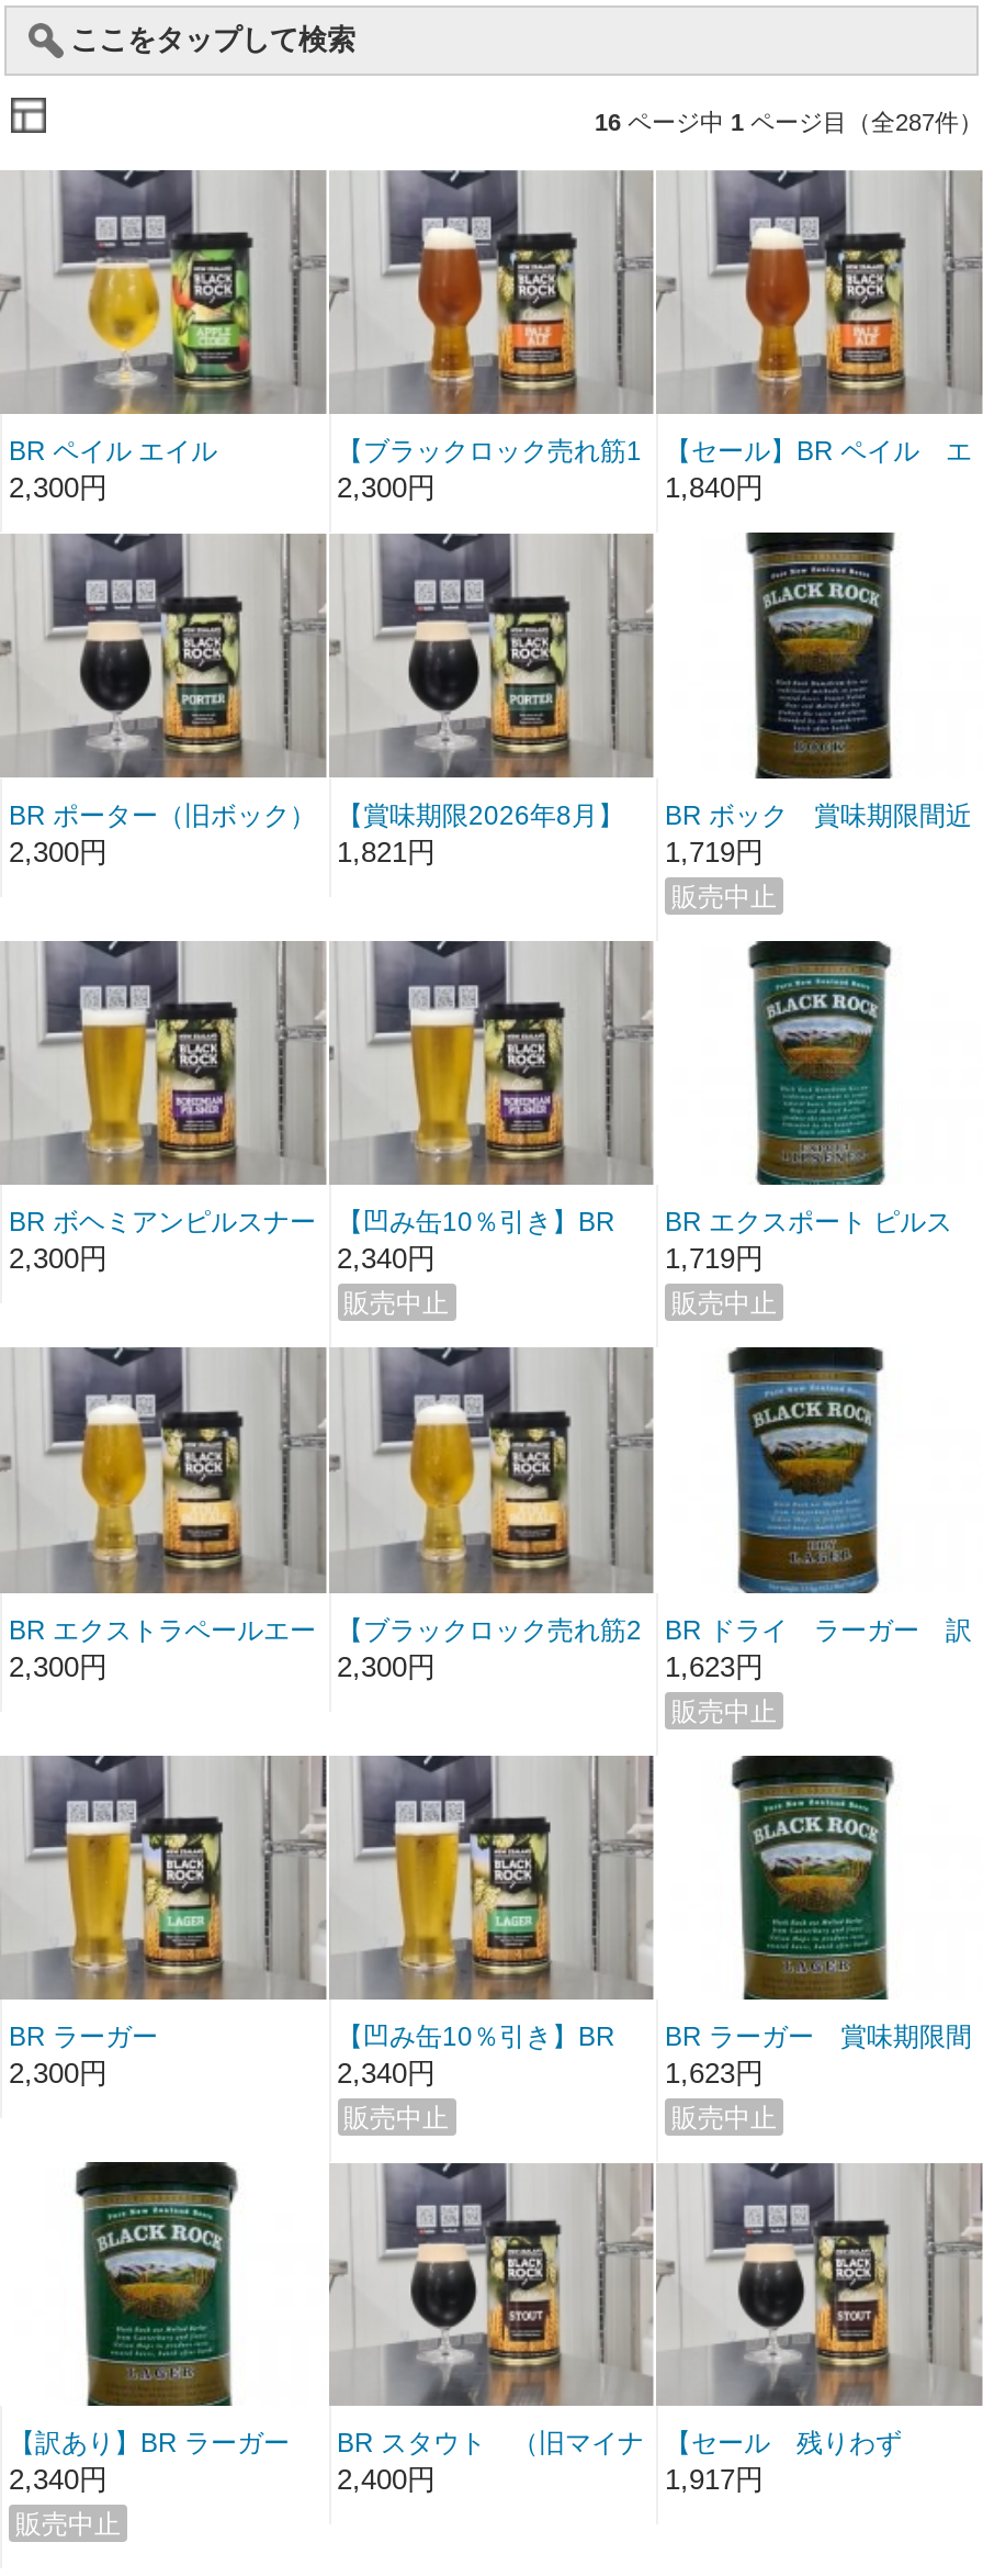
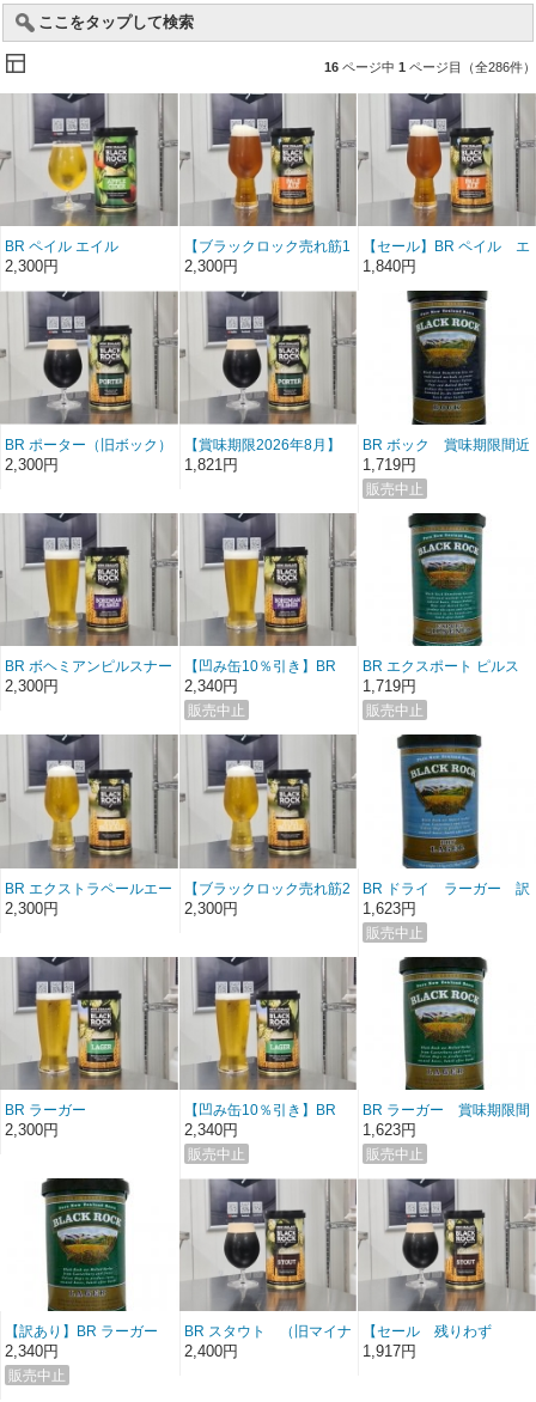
- 16 ページ中 1 ページ目（全287件）
+ 16 ページ中 1 ページ目（全286件）
